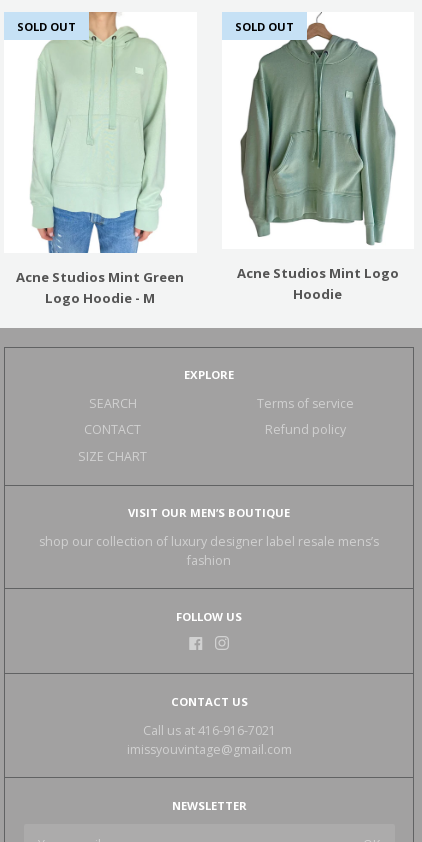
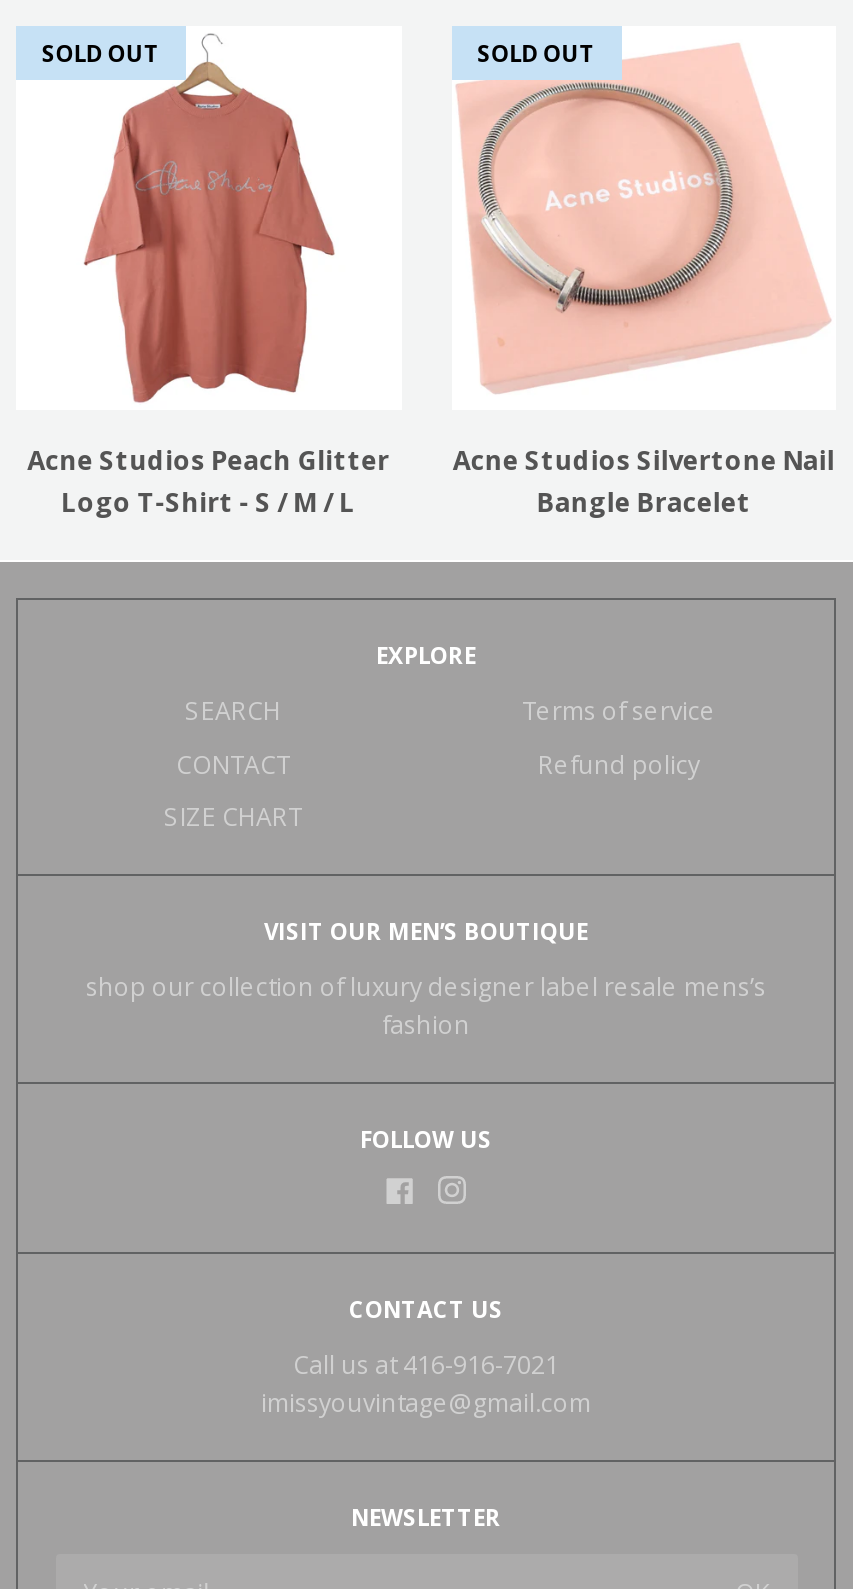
- [image]
+ [image]

- [image]
+ [image]

- Acne Studios Mint Green
- Logo Hoodie - M
+ Acne Studios Peach Glitter
+ Logo T-Shirt - S / M / L

- Acne Studios Mint Logo
- Hoodie
+ Acne Studios Silvertone Nail
+ Bangle Bracelet
